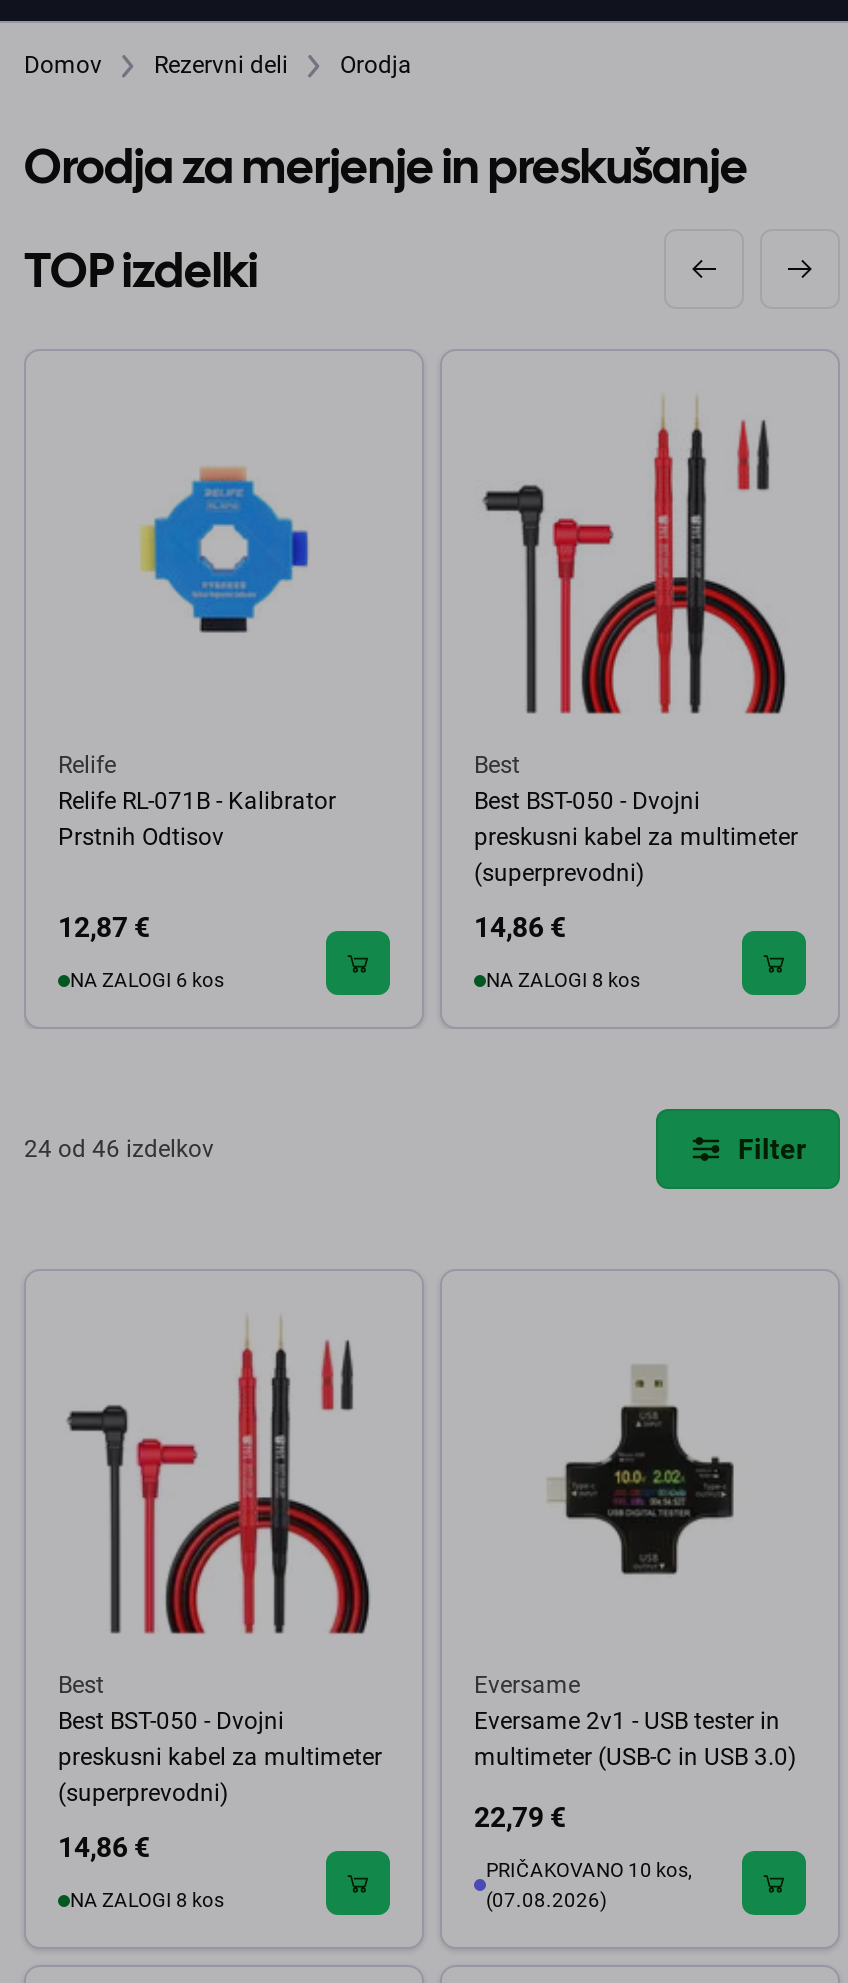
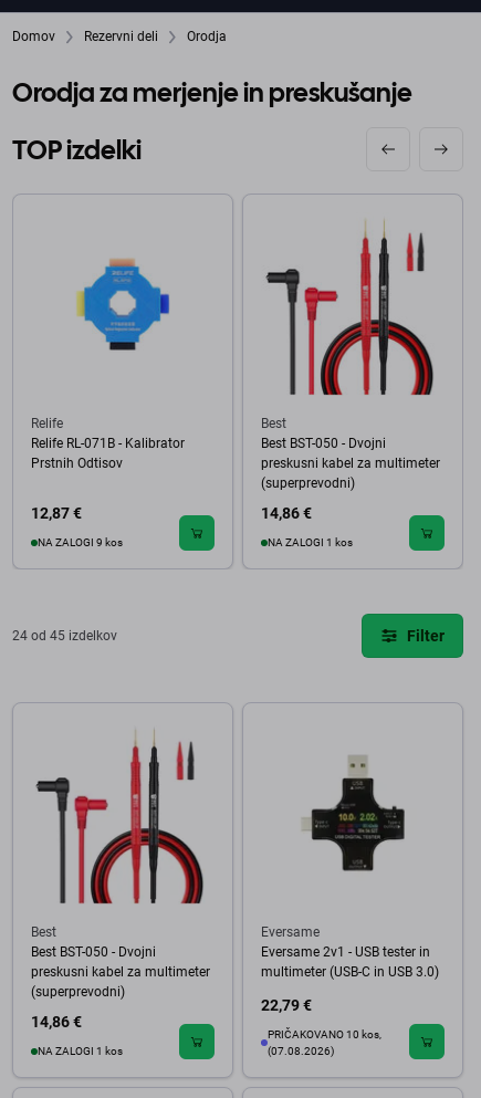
- NA ZALOGI 6 kos
+ NA ZALOGI 9 kos

- NA ZALOGI 8 kos
+ NA ZALOGI 1 kos

- 24 od 46 izdelkov
+ 24 od 45 izdelkov

- NA ZALOGI 8 kos
+ NA ZALOGI 1 kos
